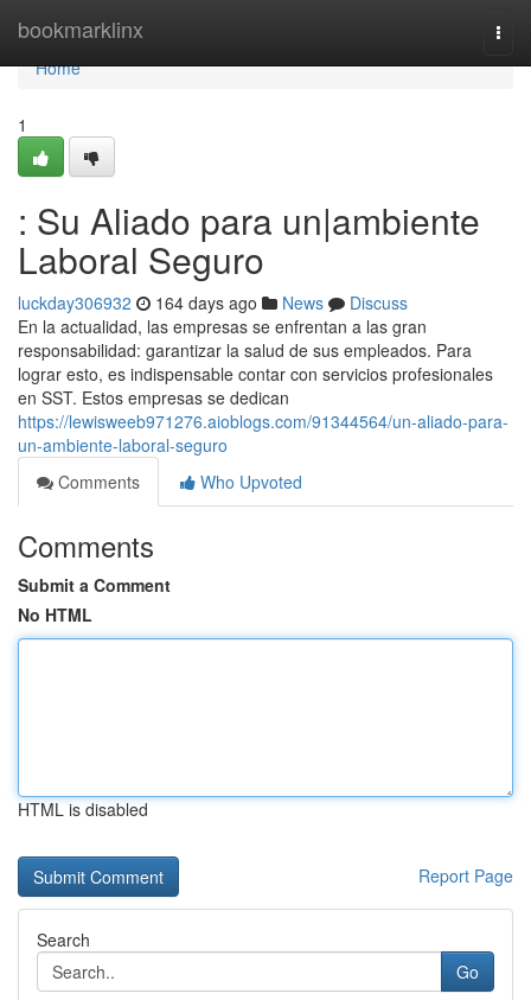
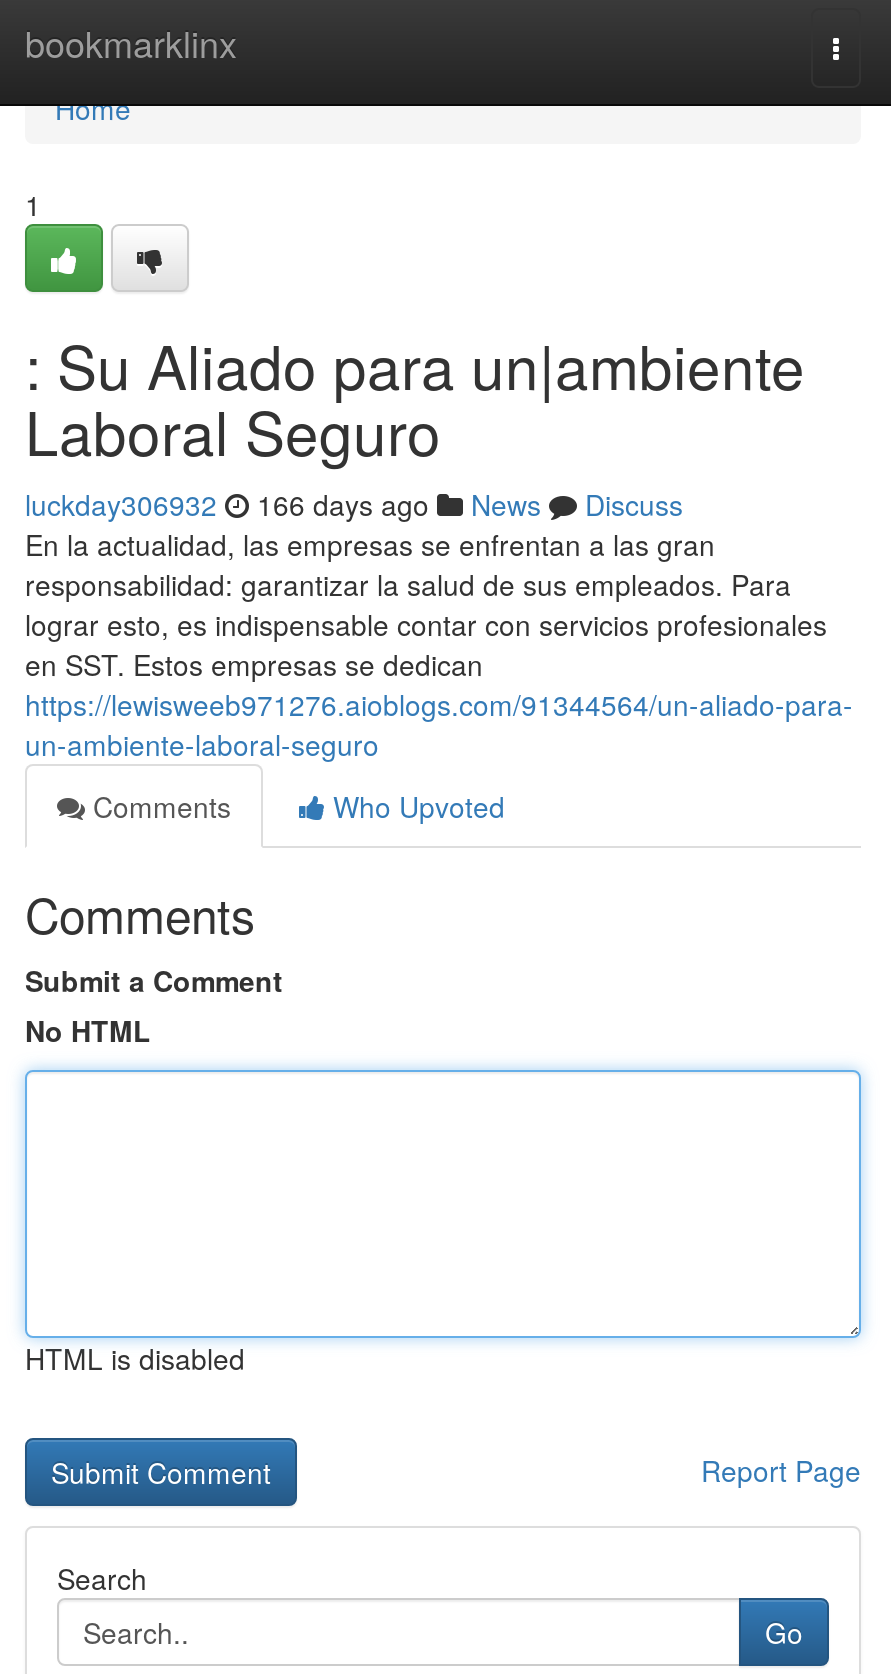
- luckday306932 164 days ago News Discuss
+ luckday306932 166 days ago News Discuss
